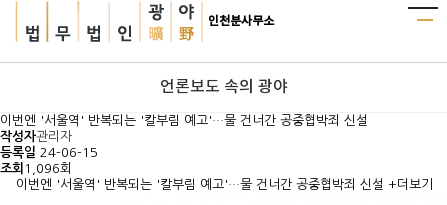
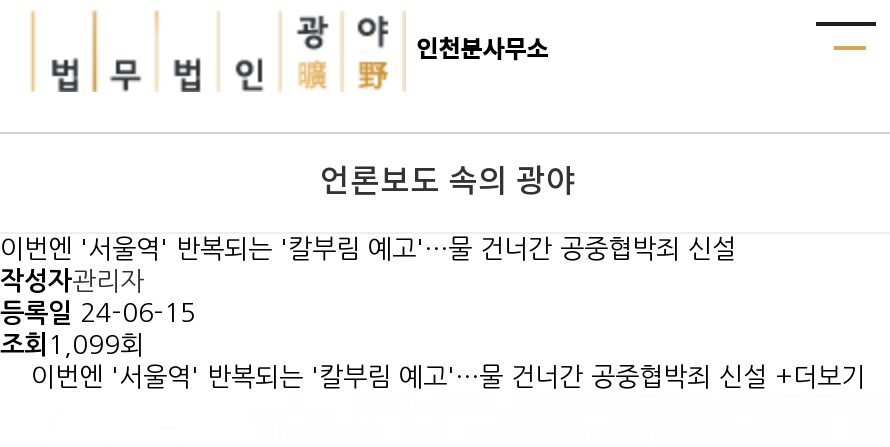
- 조회 1,096회
+ 조회 1,099회
